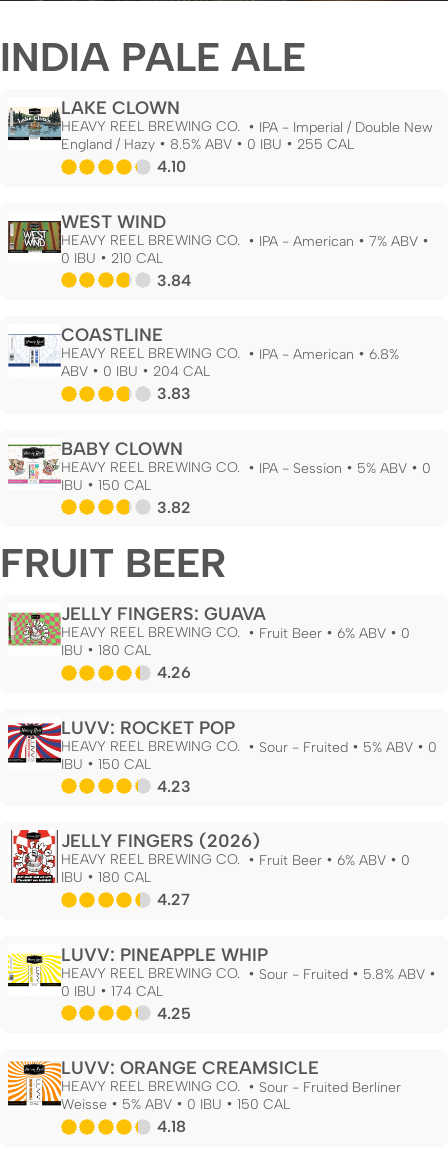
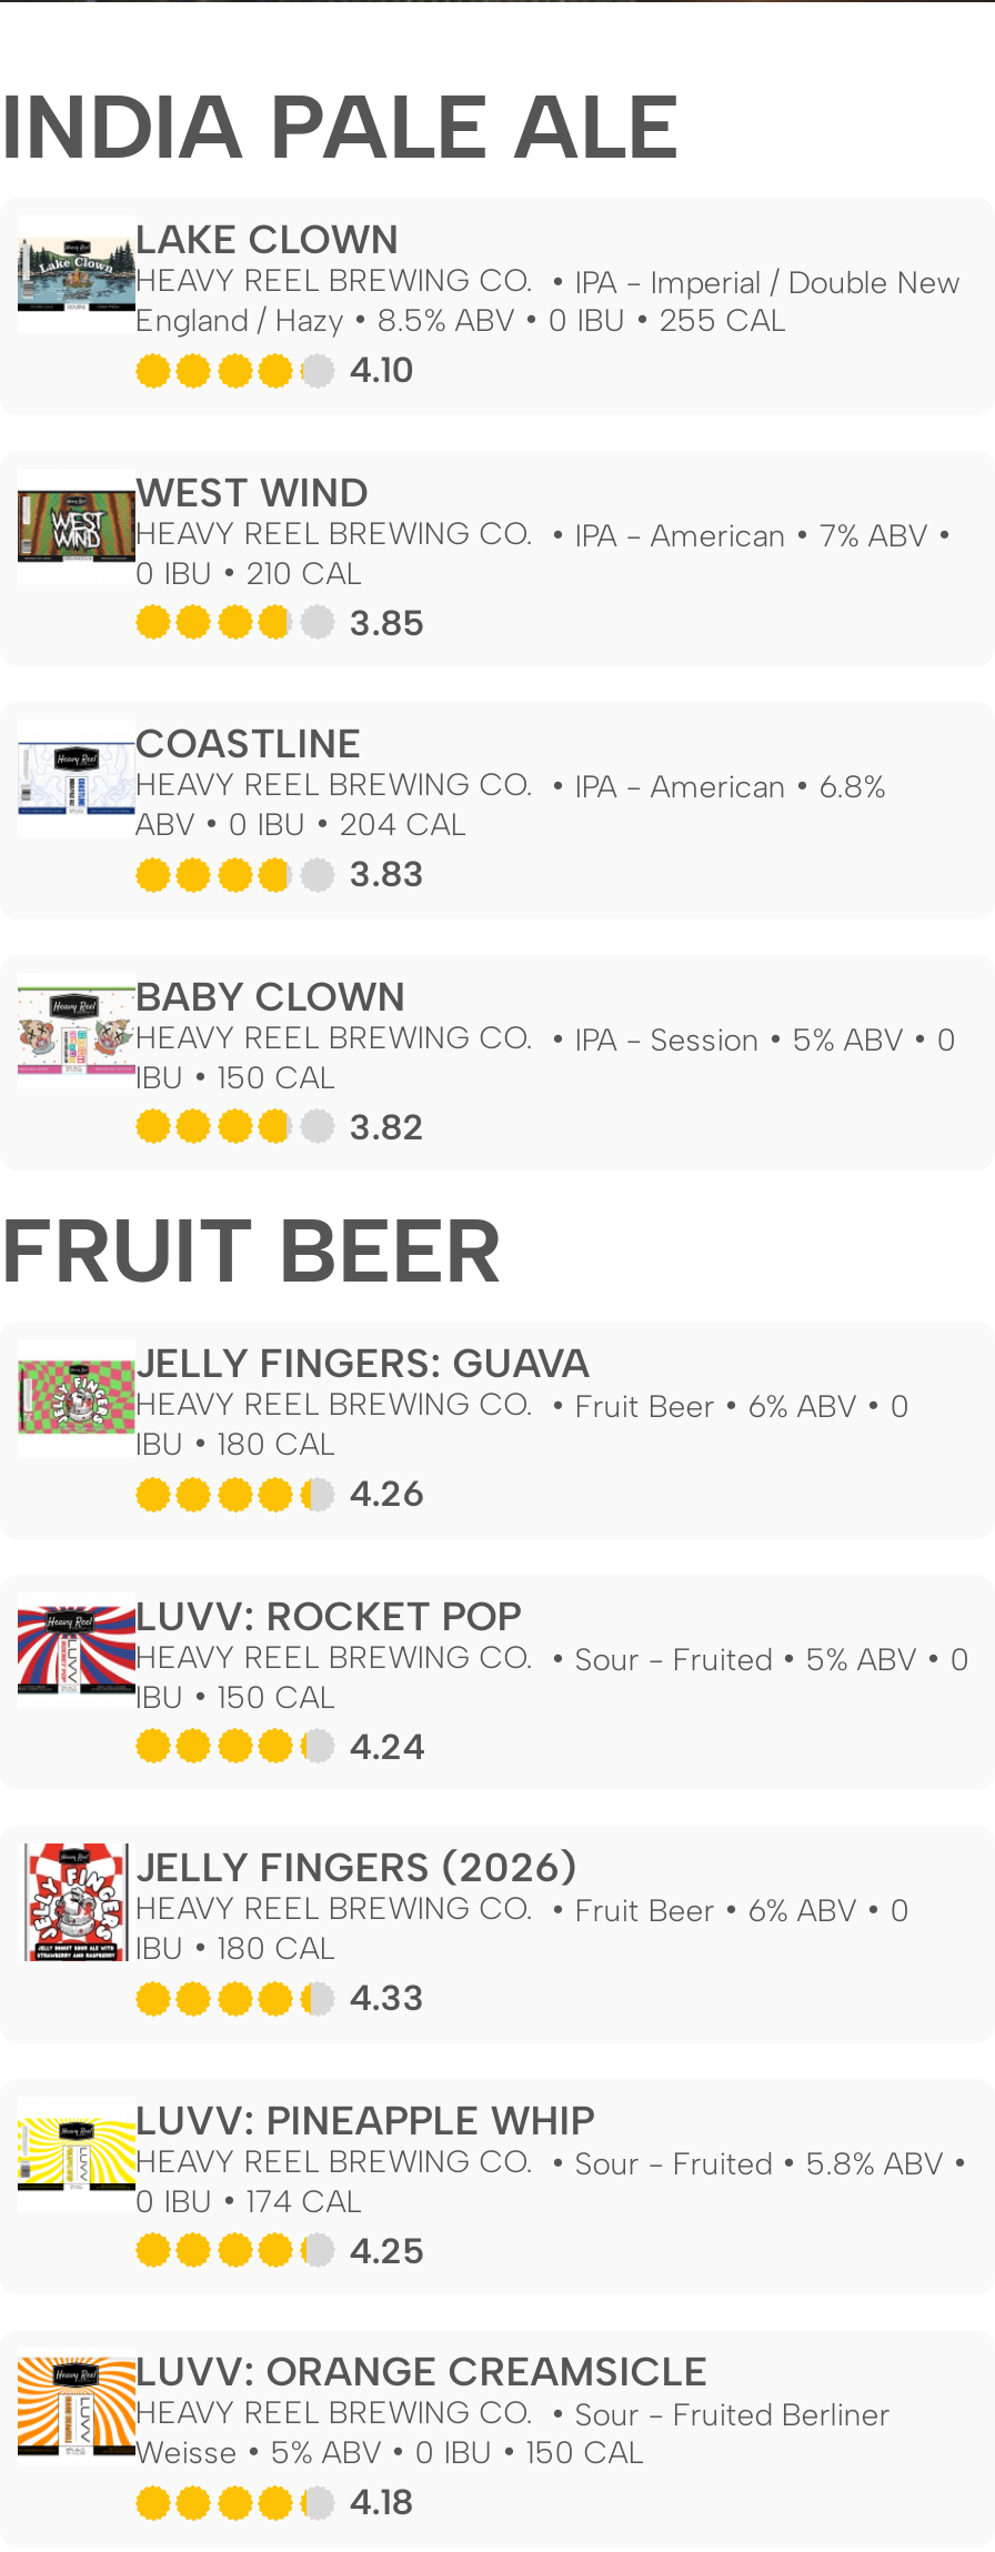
- 3.84
+ 3.85

- 4.23
+ 4.24

- 4.27
+ 4.33
